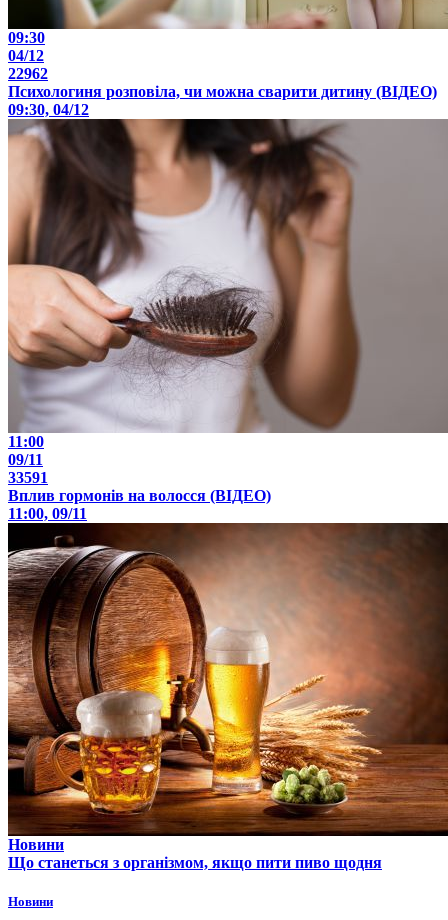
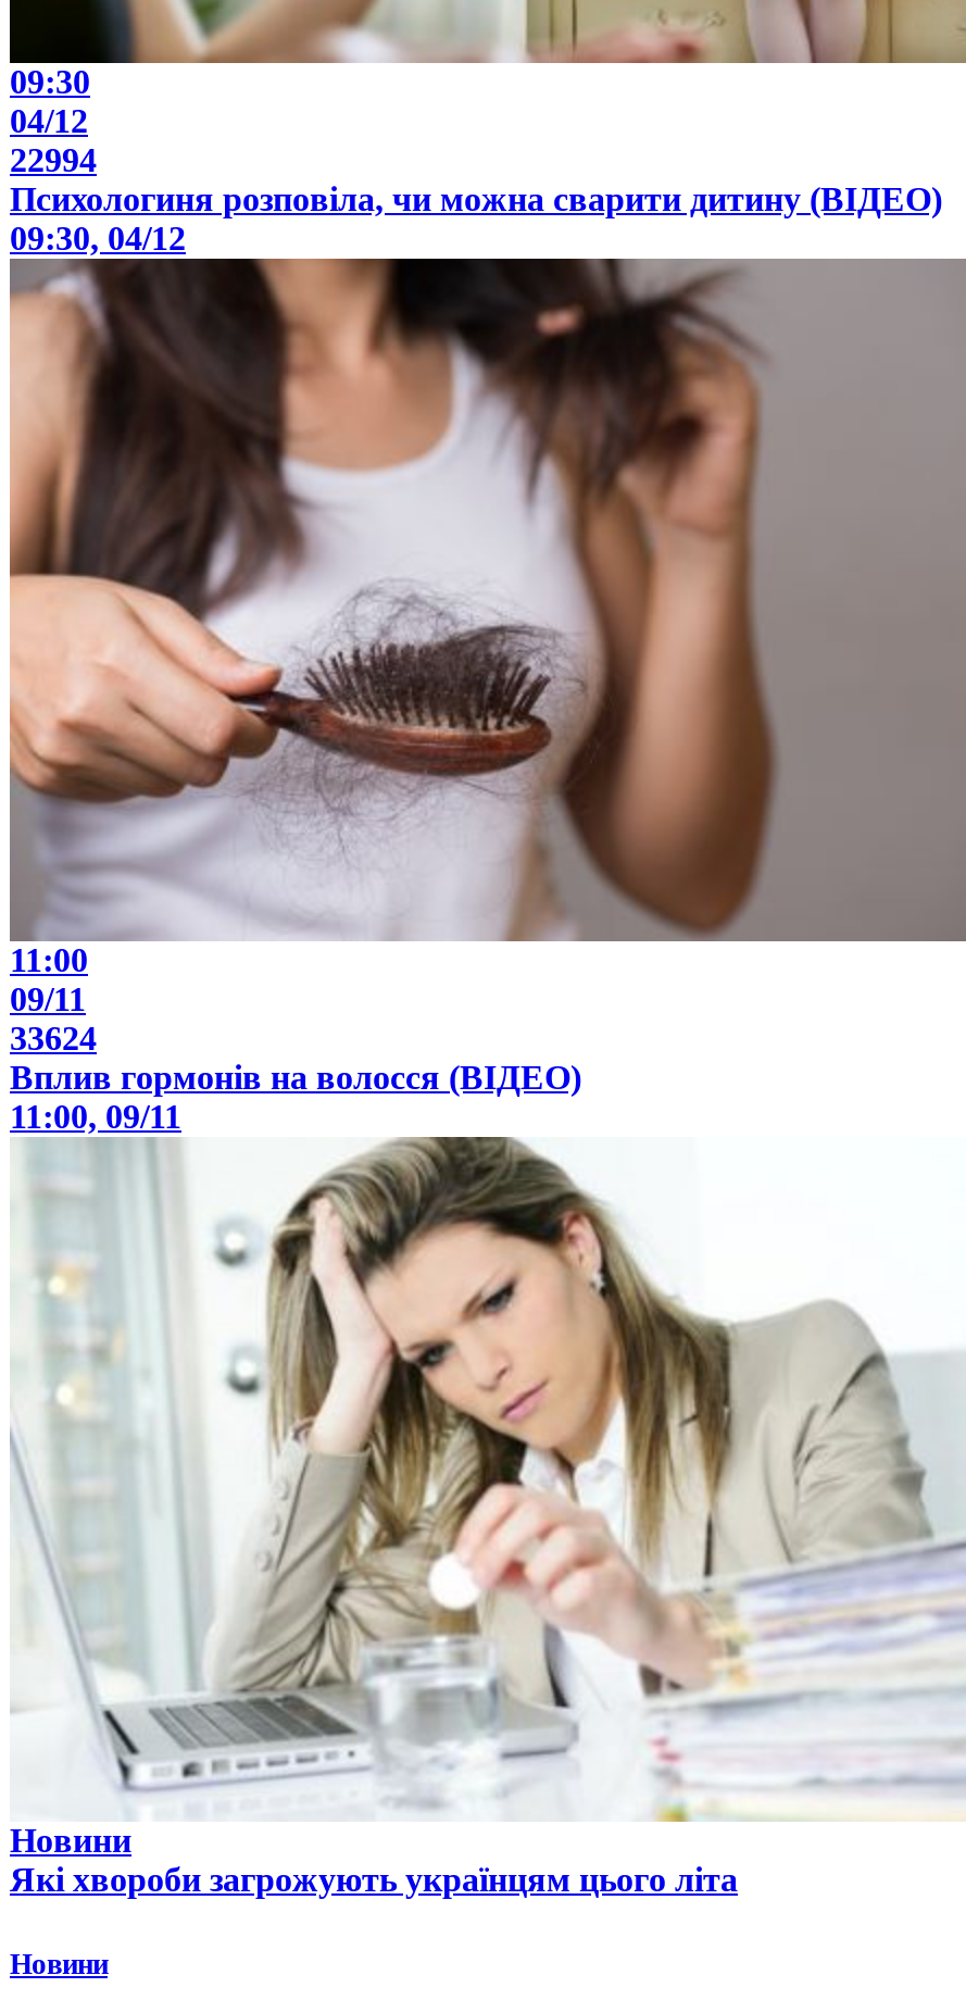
- 22962
+ 22994

- 33591
+ 33624

- [image]
- Що станеться з організмом, якщо пити пиво щодня
+ [image]
+ Які хвороби загрожують українцям цього літа
